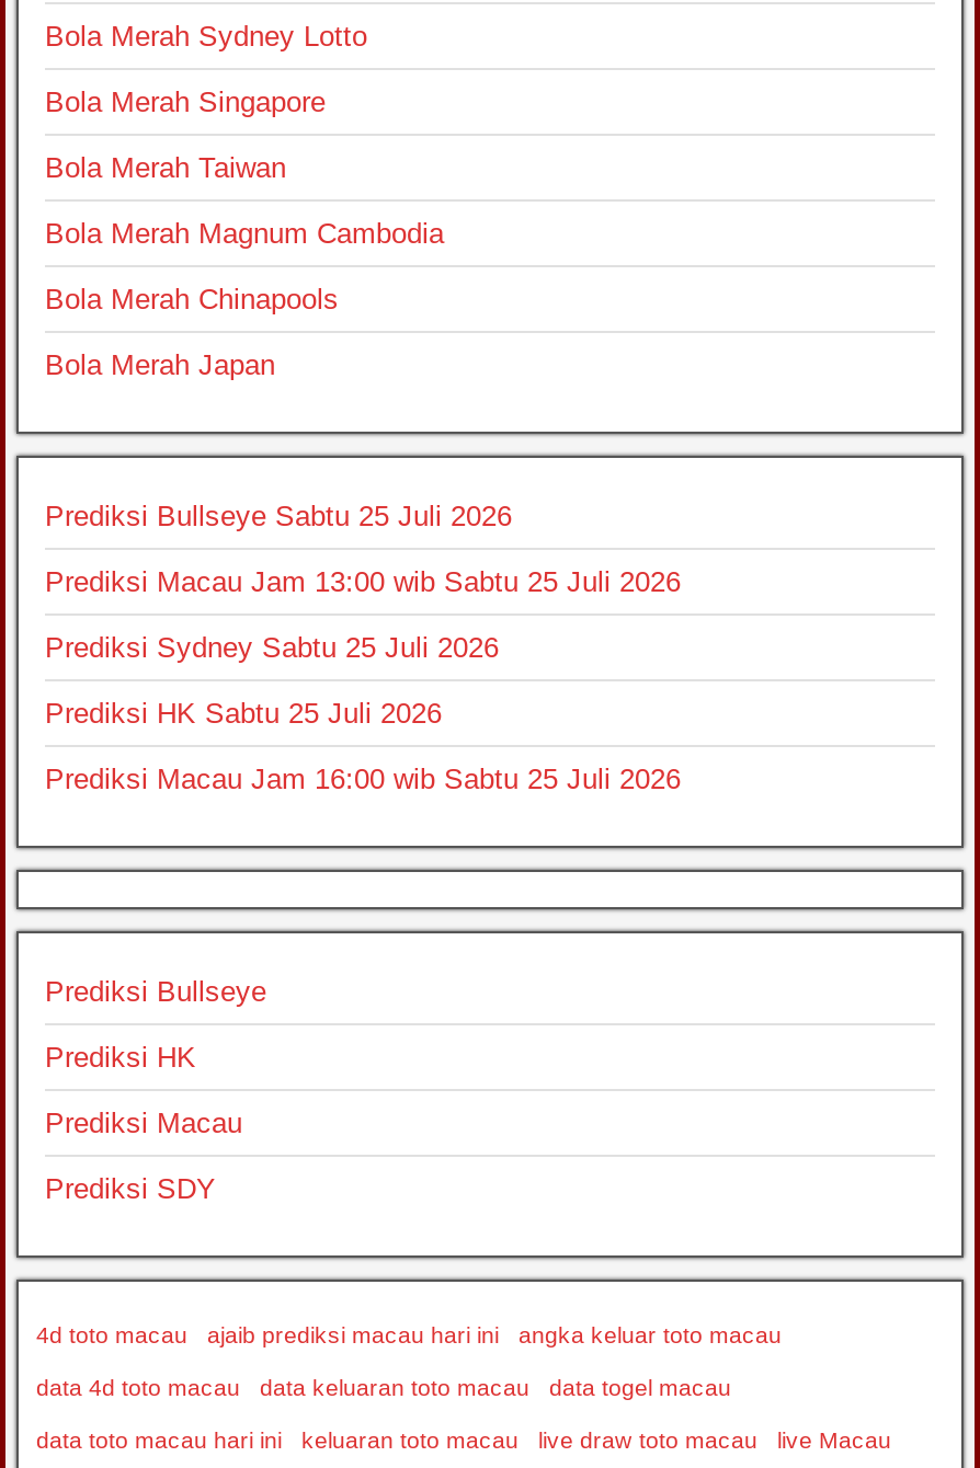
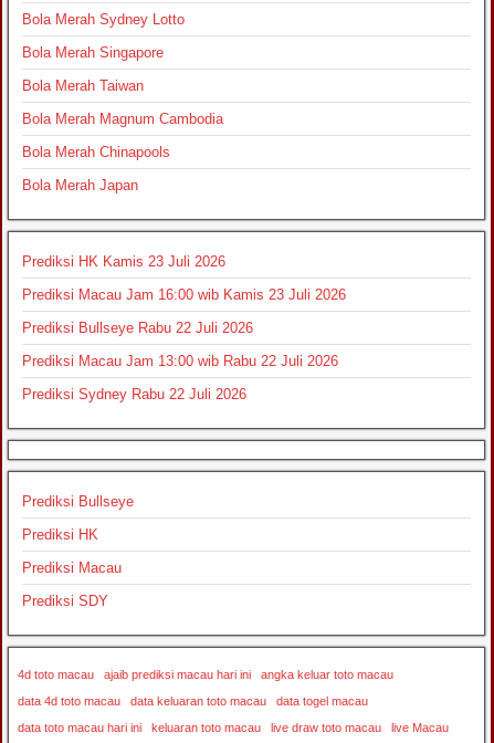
- Prediksi Bullseye Sabtu 25 Juli 2026
+ Prediksi HK Kamis 23 Juli 2026

- Prediksi Macau Jam 13:00 wib Sabtu 25 Juli 2026
+ Prediksi Macau Jam 16:00 wib Kamis 23 Juli 2026

- Prediksi Sydney Sabtu 25 Juli 2026
+ Prediksi Bullseye Rabu 22 Juli 2026

- Prediksi HK Sabtu 25 Juli 2026
+ Prediksi Macau Jam 13:00 wib Rabu 22 Juli 2026

- Prediksi Macau Jam 16:00 wib Sabtu 25 Juli 2026
+ Prediksi Sydney Rabu 22 Juli 2026
